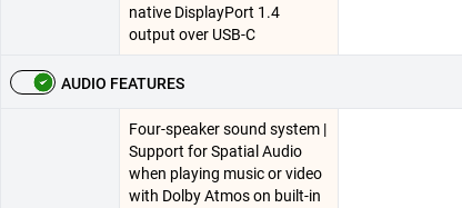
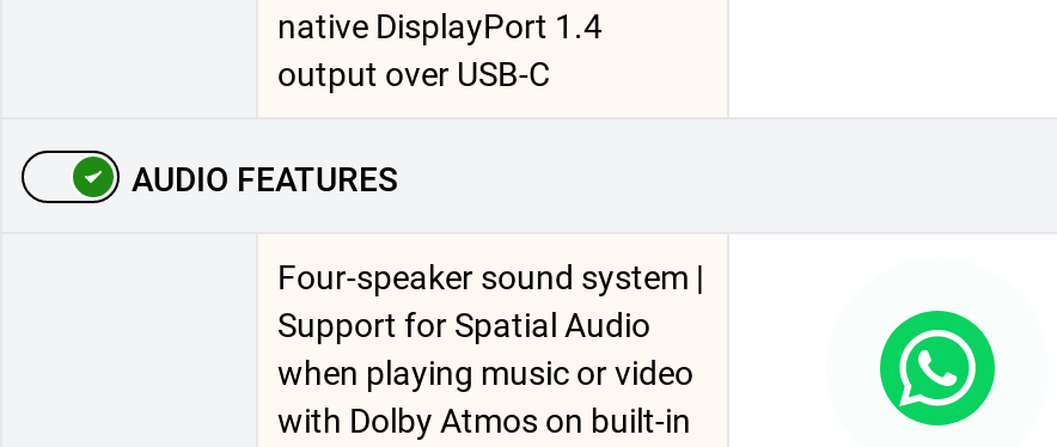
+ [image]
